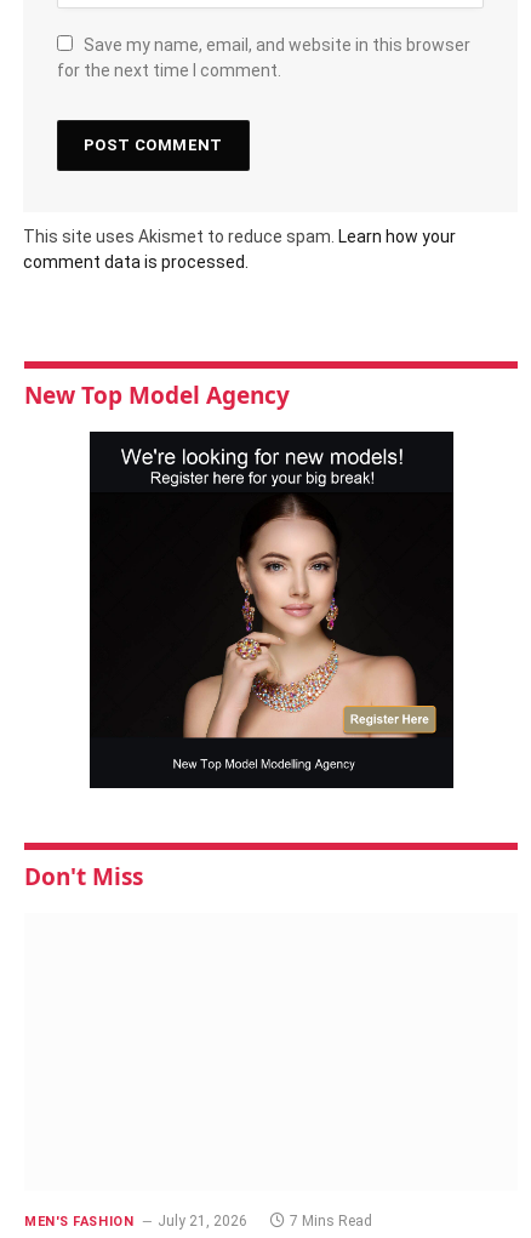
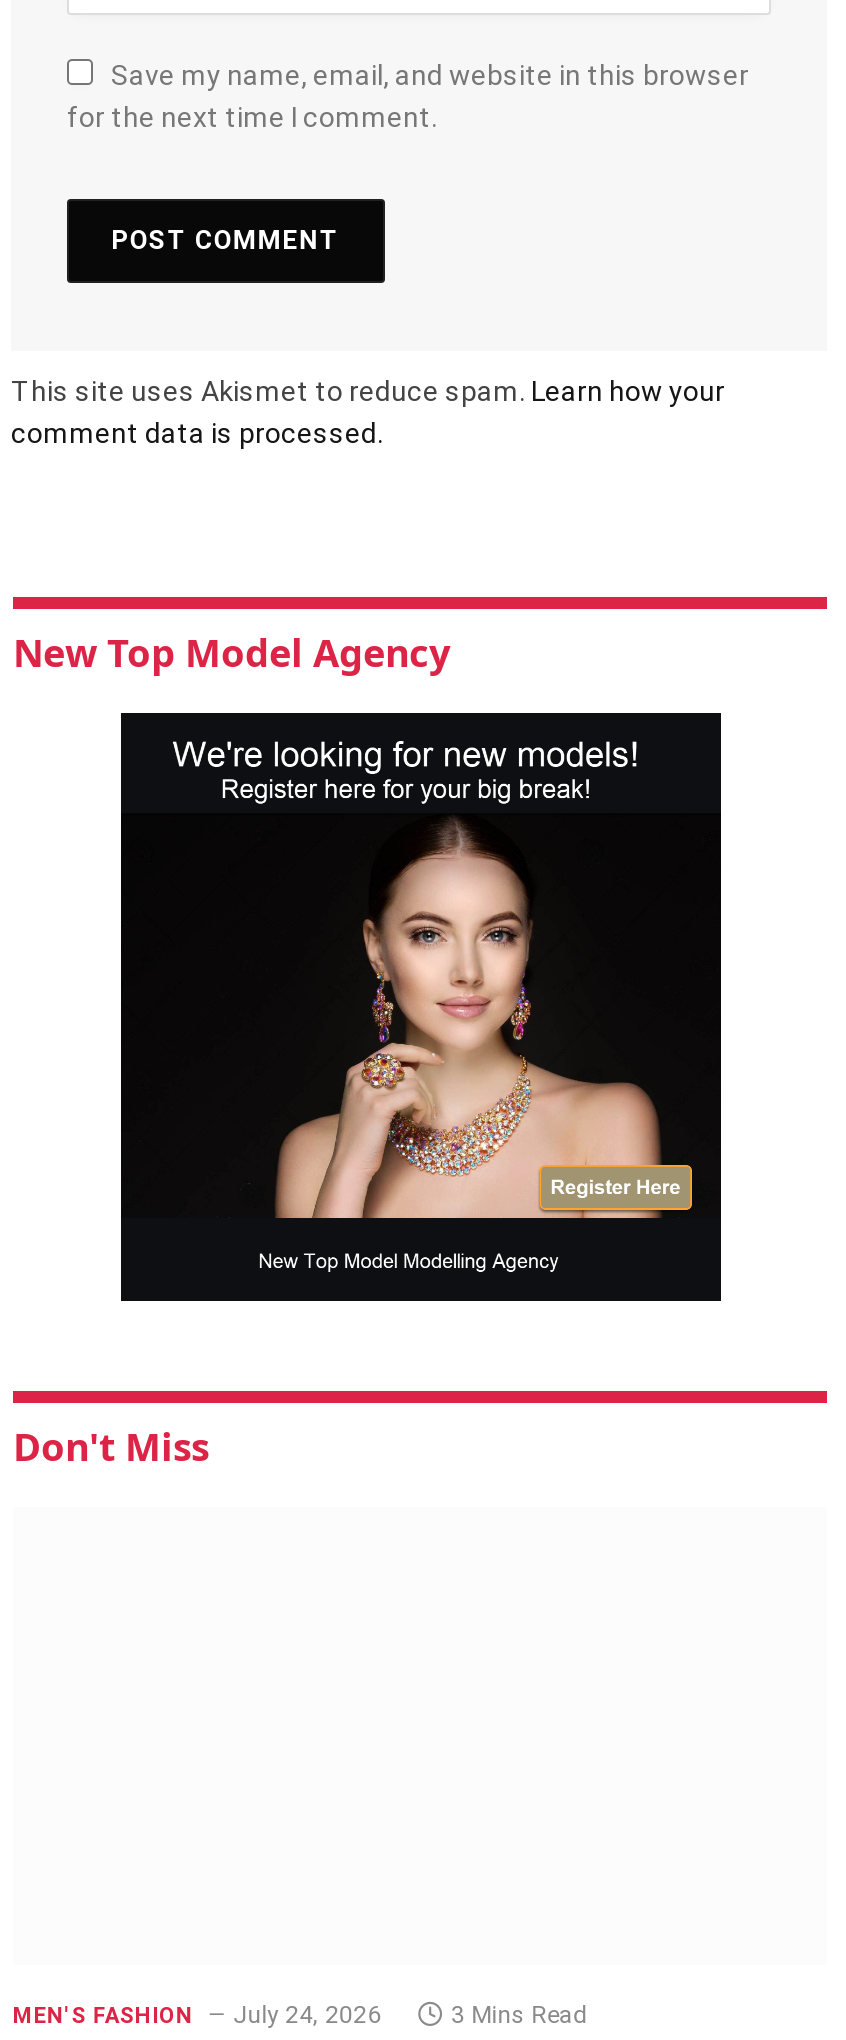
- July 21, 2026
- 7 Mins Read
+ July 24, 2026
+ 3 Mins Read
